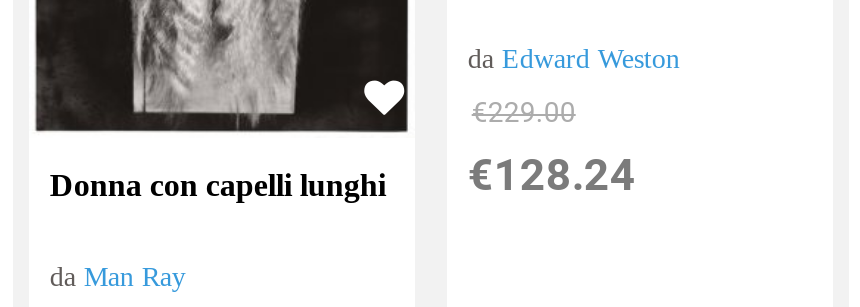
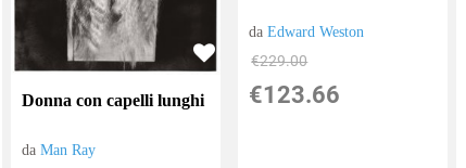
- €128.24
+ €123.66
